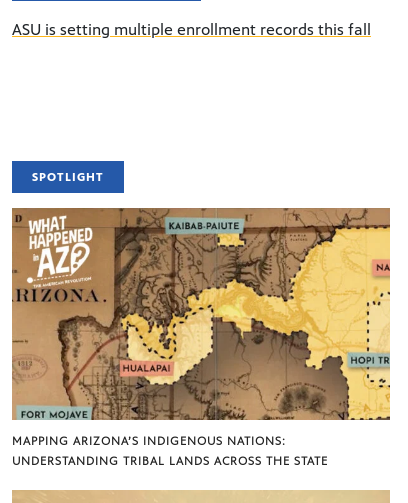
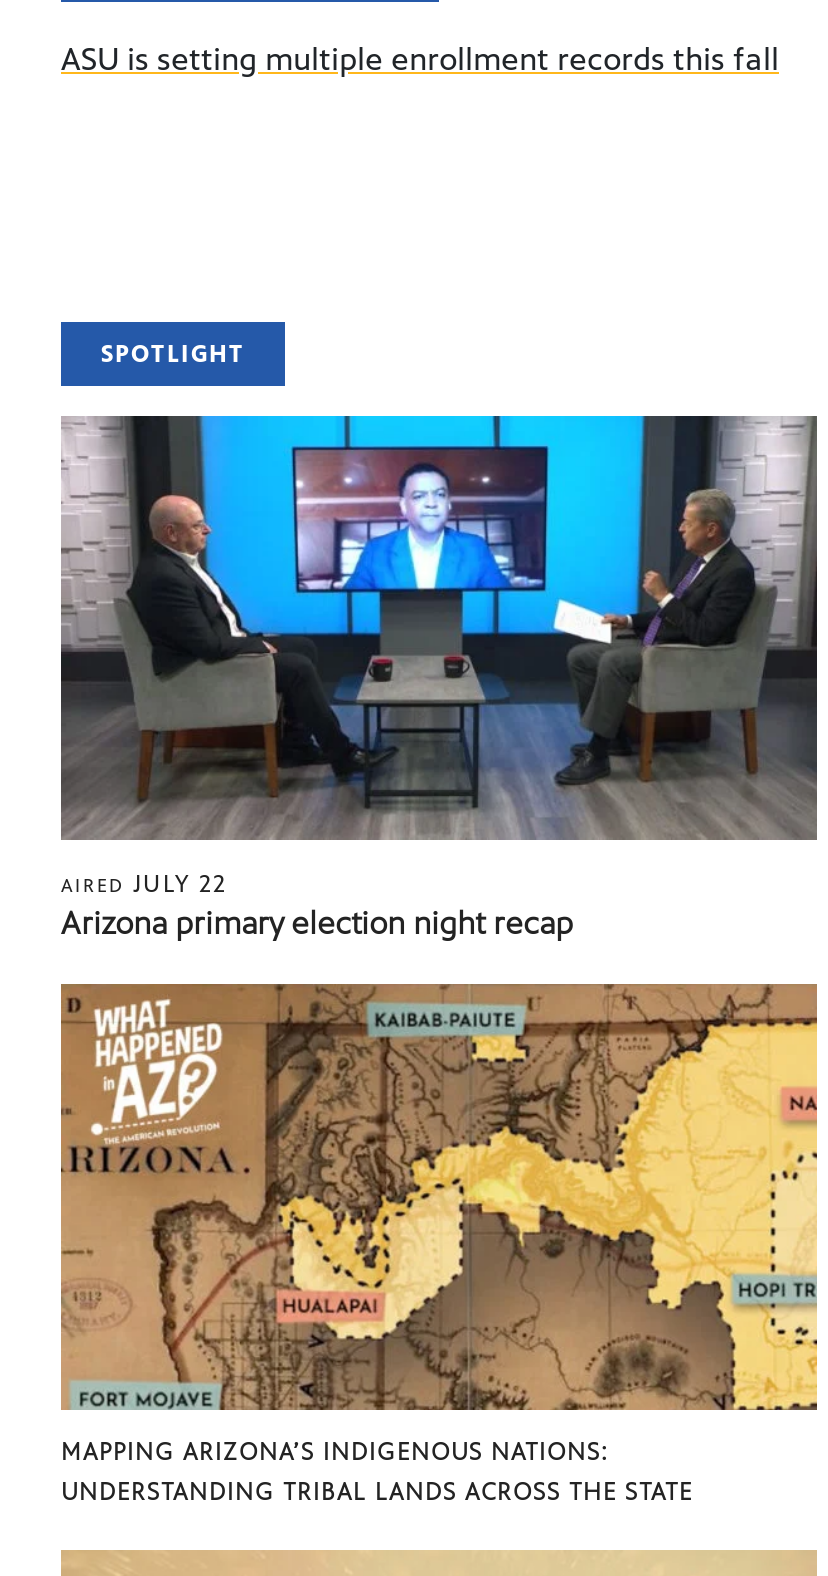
+ [image]
+ AIRED JULY 22
+ Arizona primary election night recap
